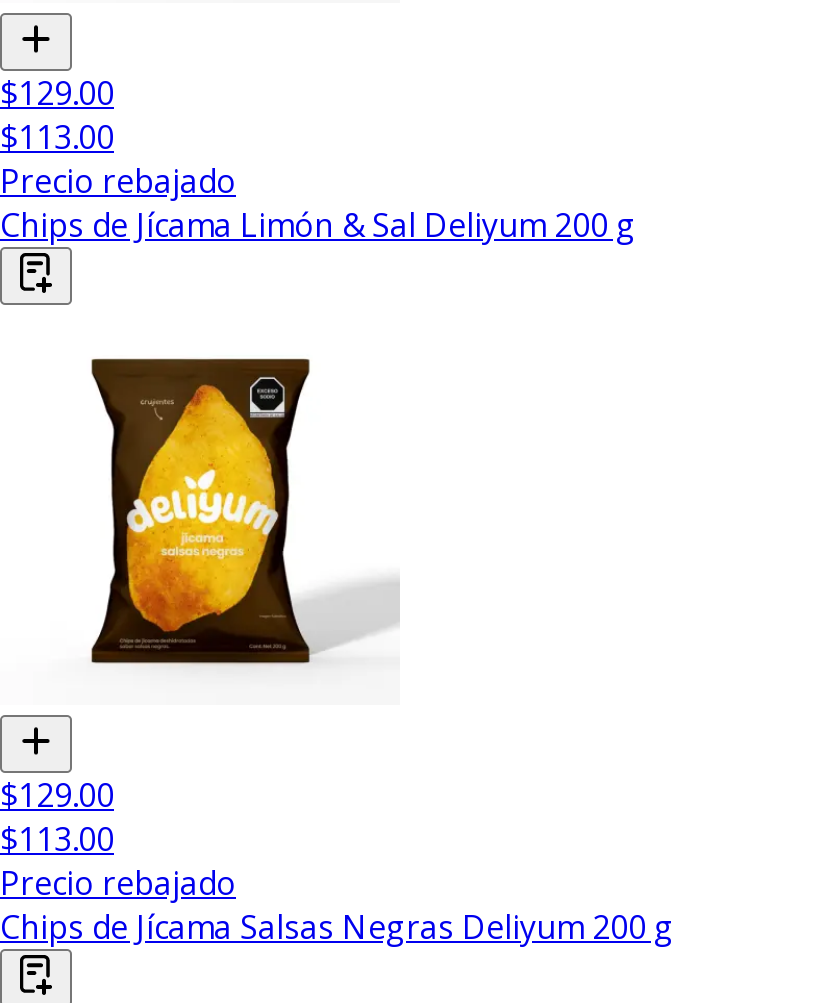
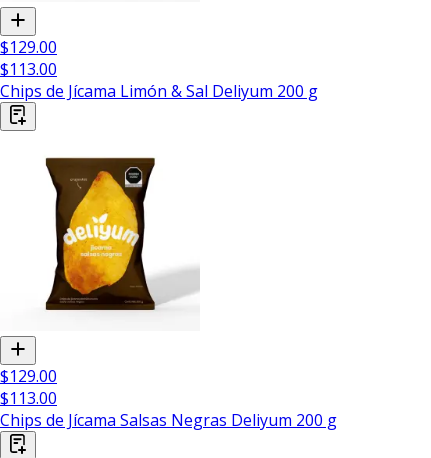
- Precio rebajado

- Precio rebajado
